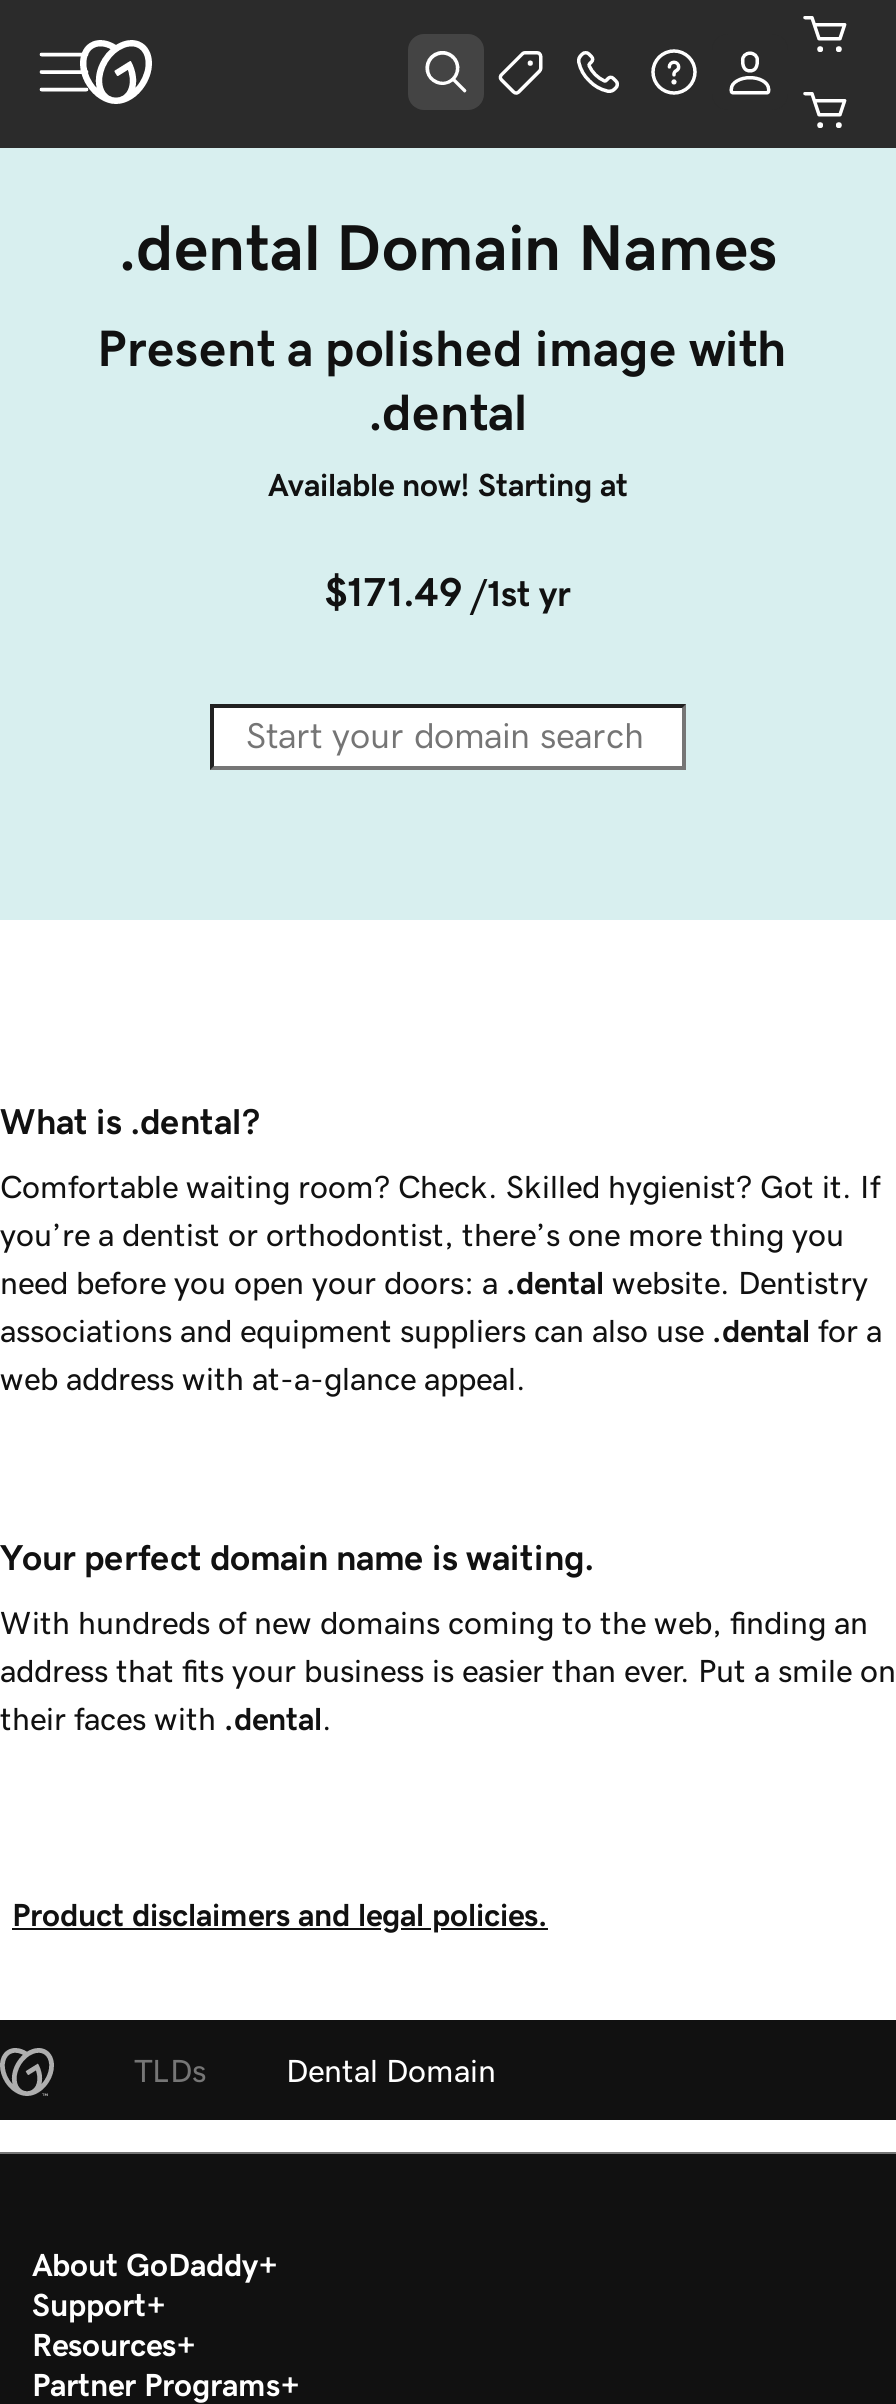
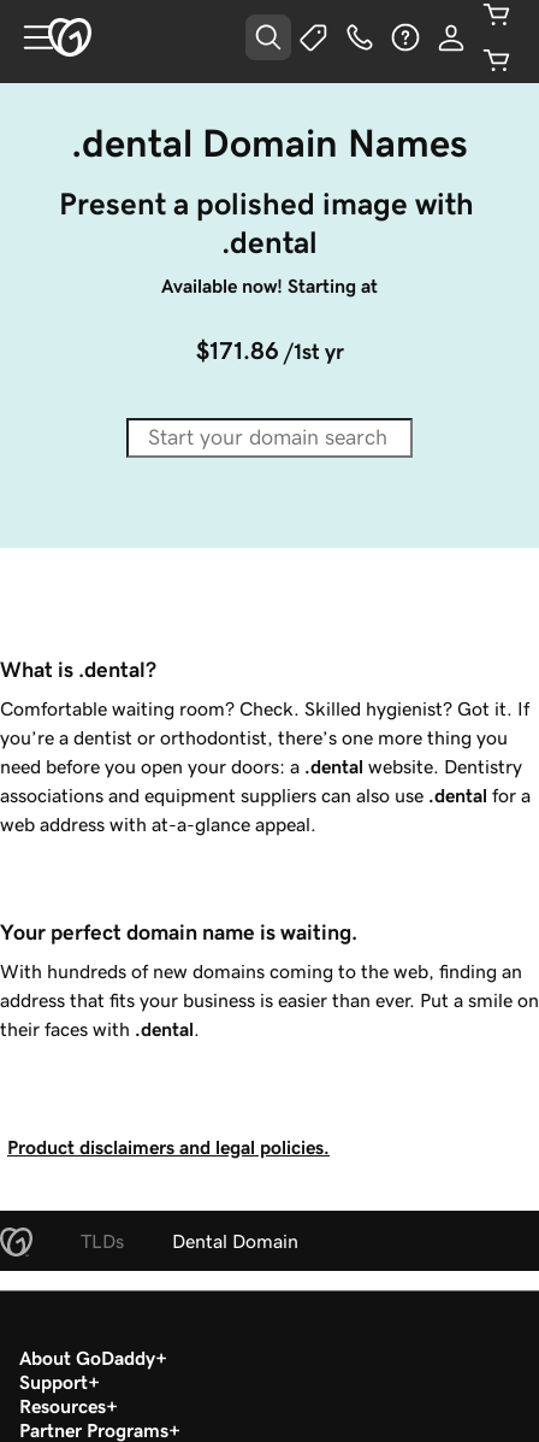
- $171.49 /1st yr
+ $171.86 /1st yr
